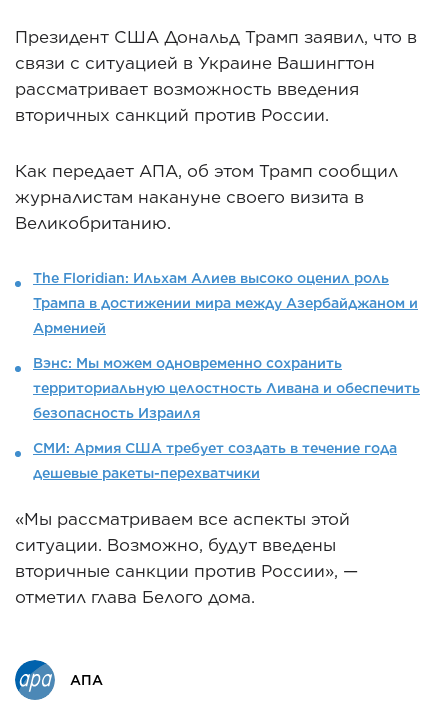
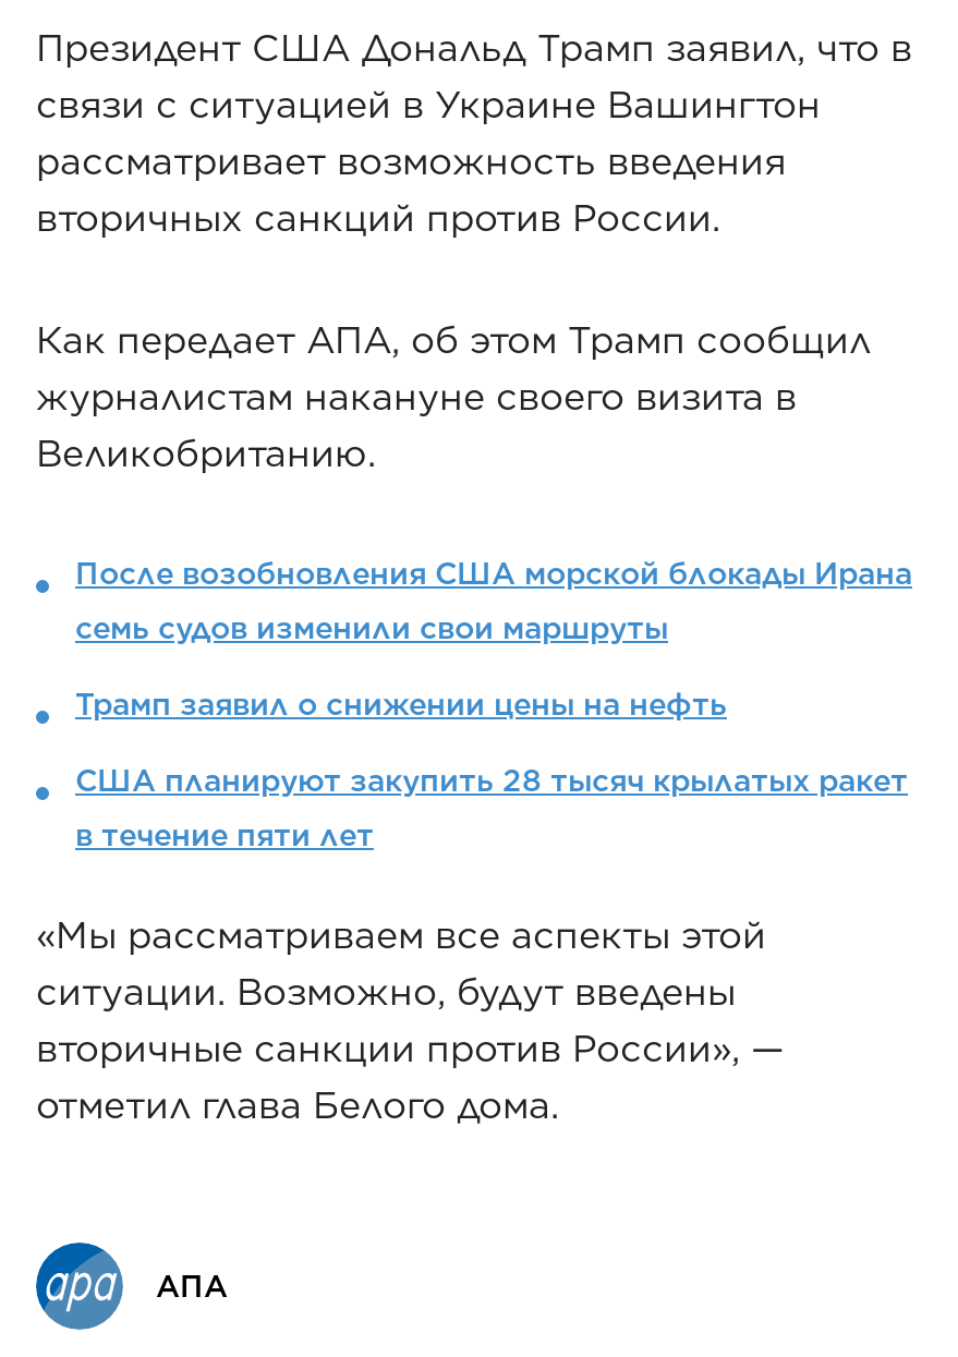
- The Floridian: Ильхам Алиев высоко оценил роль
- Трампа в достижении мира между Азербайджаном и
- Арменией
- Вэнс: Мы можем одновременно сохранить
- территориальную целостность Ливана и обеспечить
- безопасность Израиля
- СМИ: Армия США требует создать в течение года
- дешевые ракеты-перехватчики
+ После возобновления США морской блокады Ирана
+ семь судов изменили свои маршруты
+ Трамп заявил о снижении цены на нефть
+ США планируют закупить 28 тысяч крылатых ракет
+ в течение пяти лет
